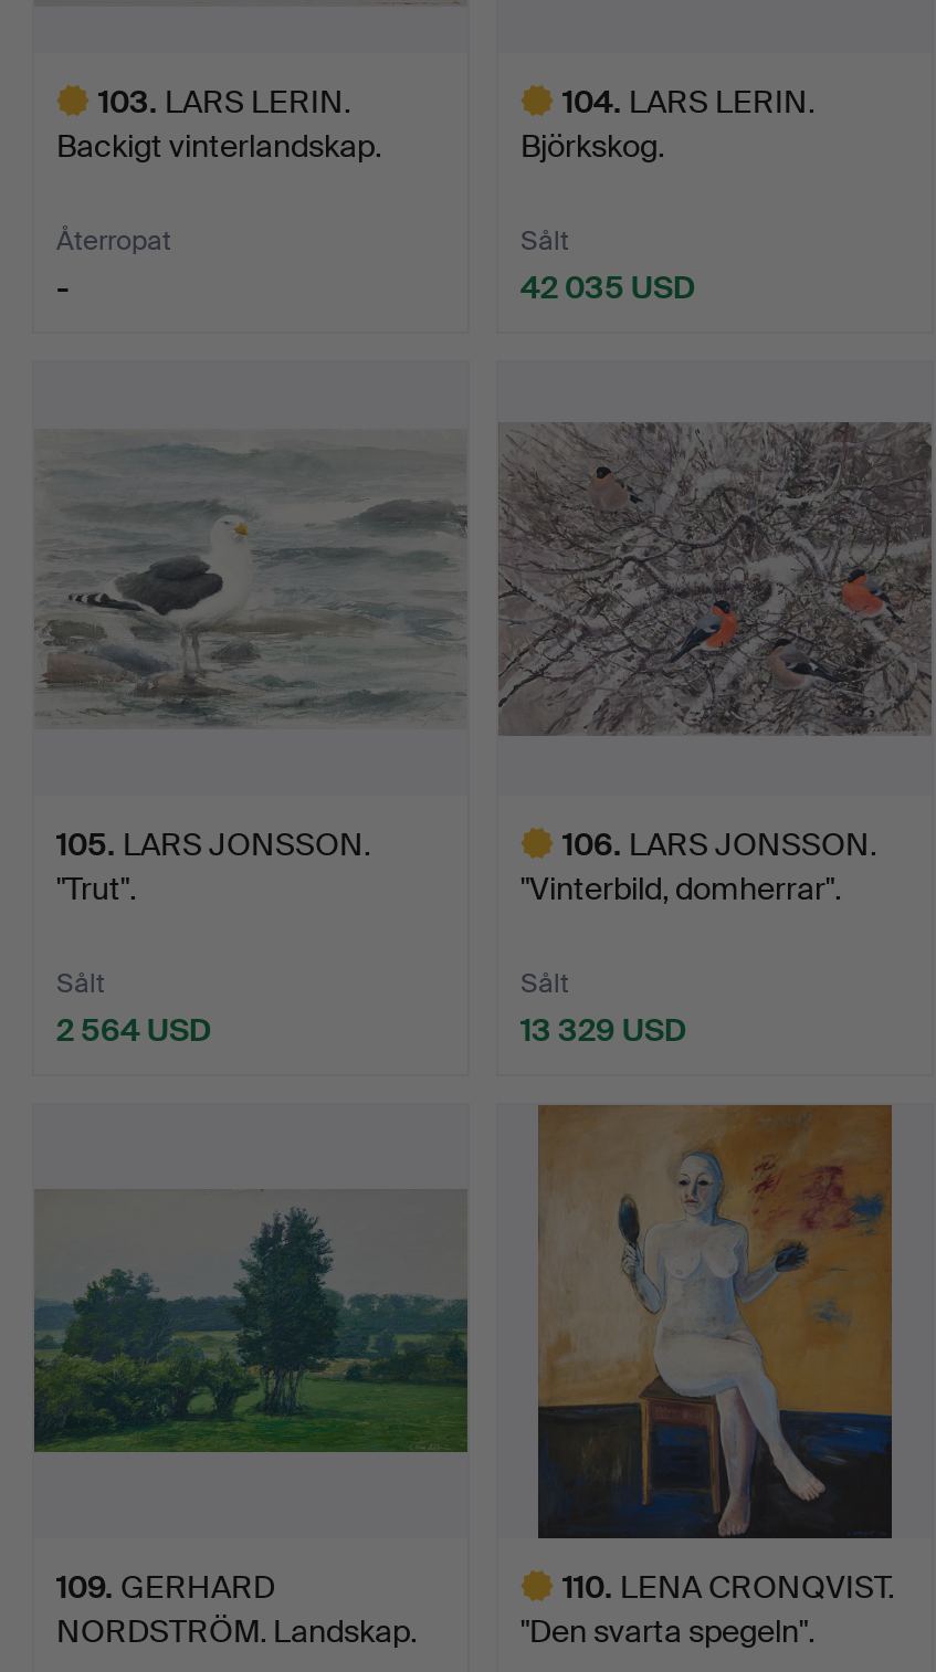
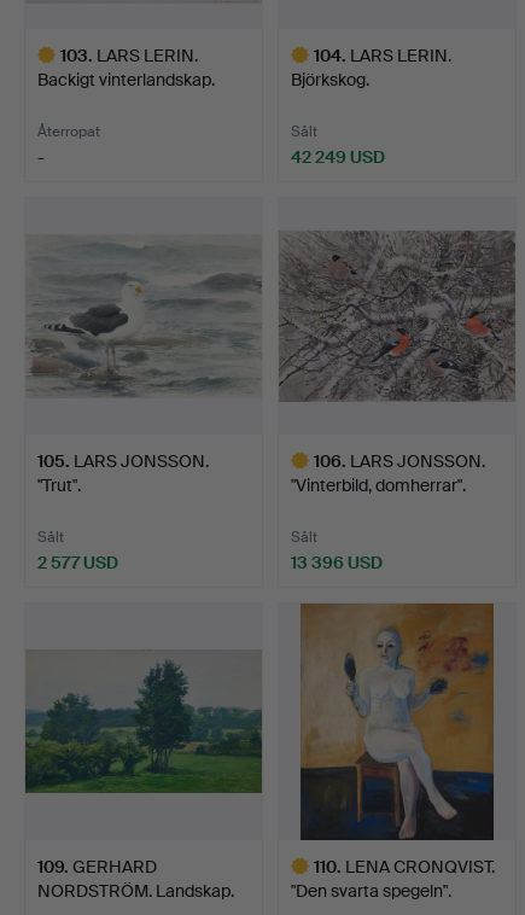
- 42 035 USD
+ 42 249 USD

- 2 564 USD
+ 2 577 USD

- 13 329 USD
+ 13 396 USD
